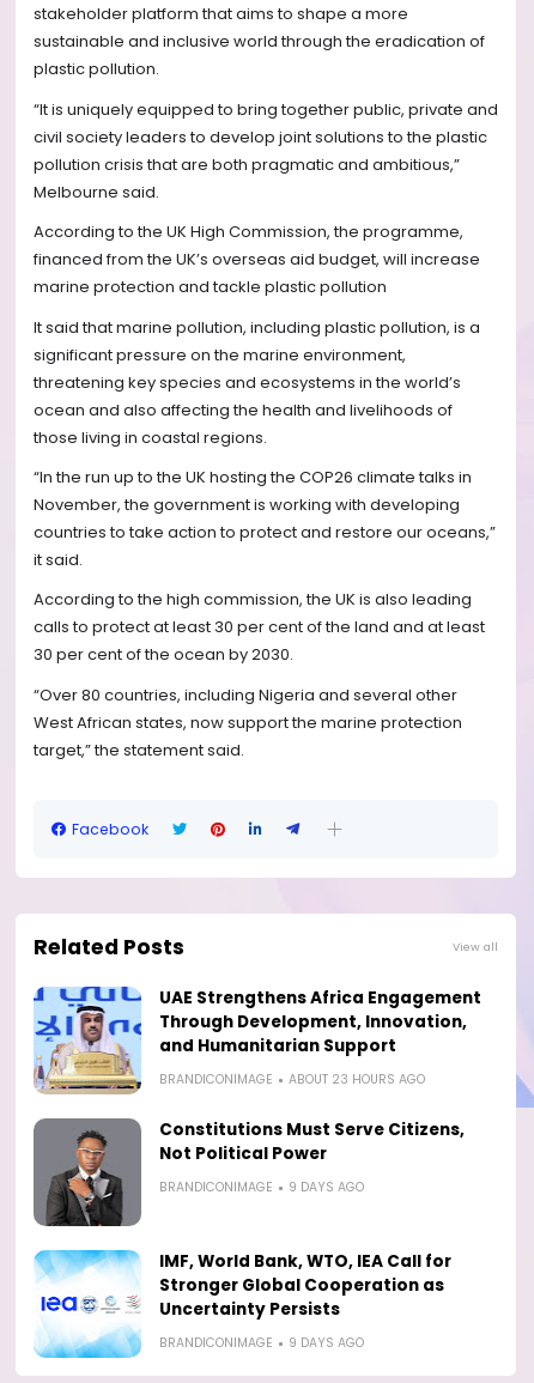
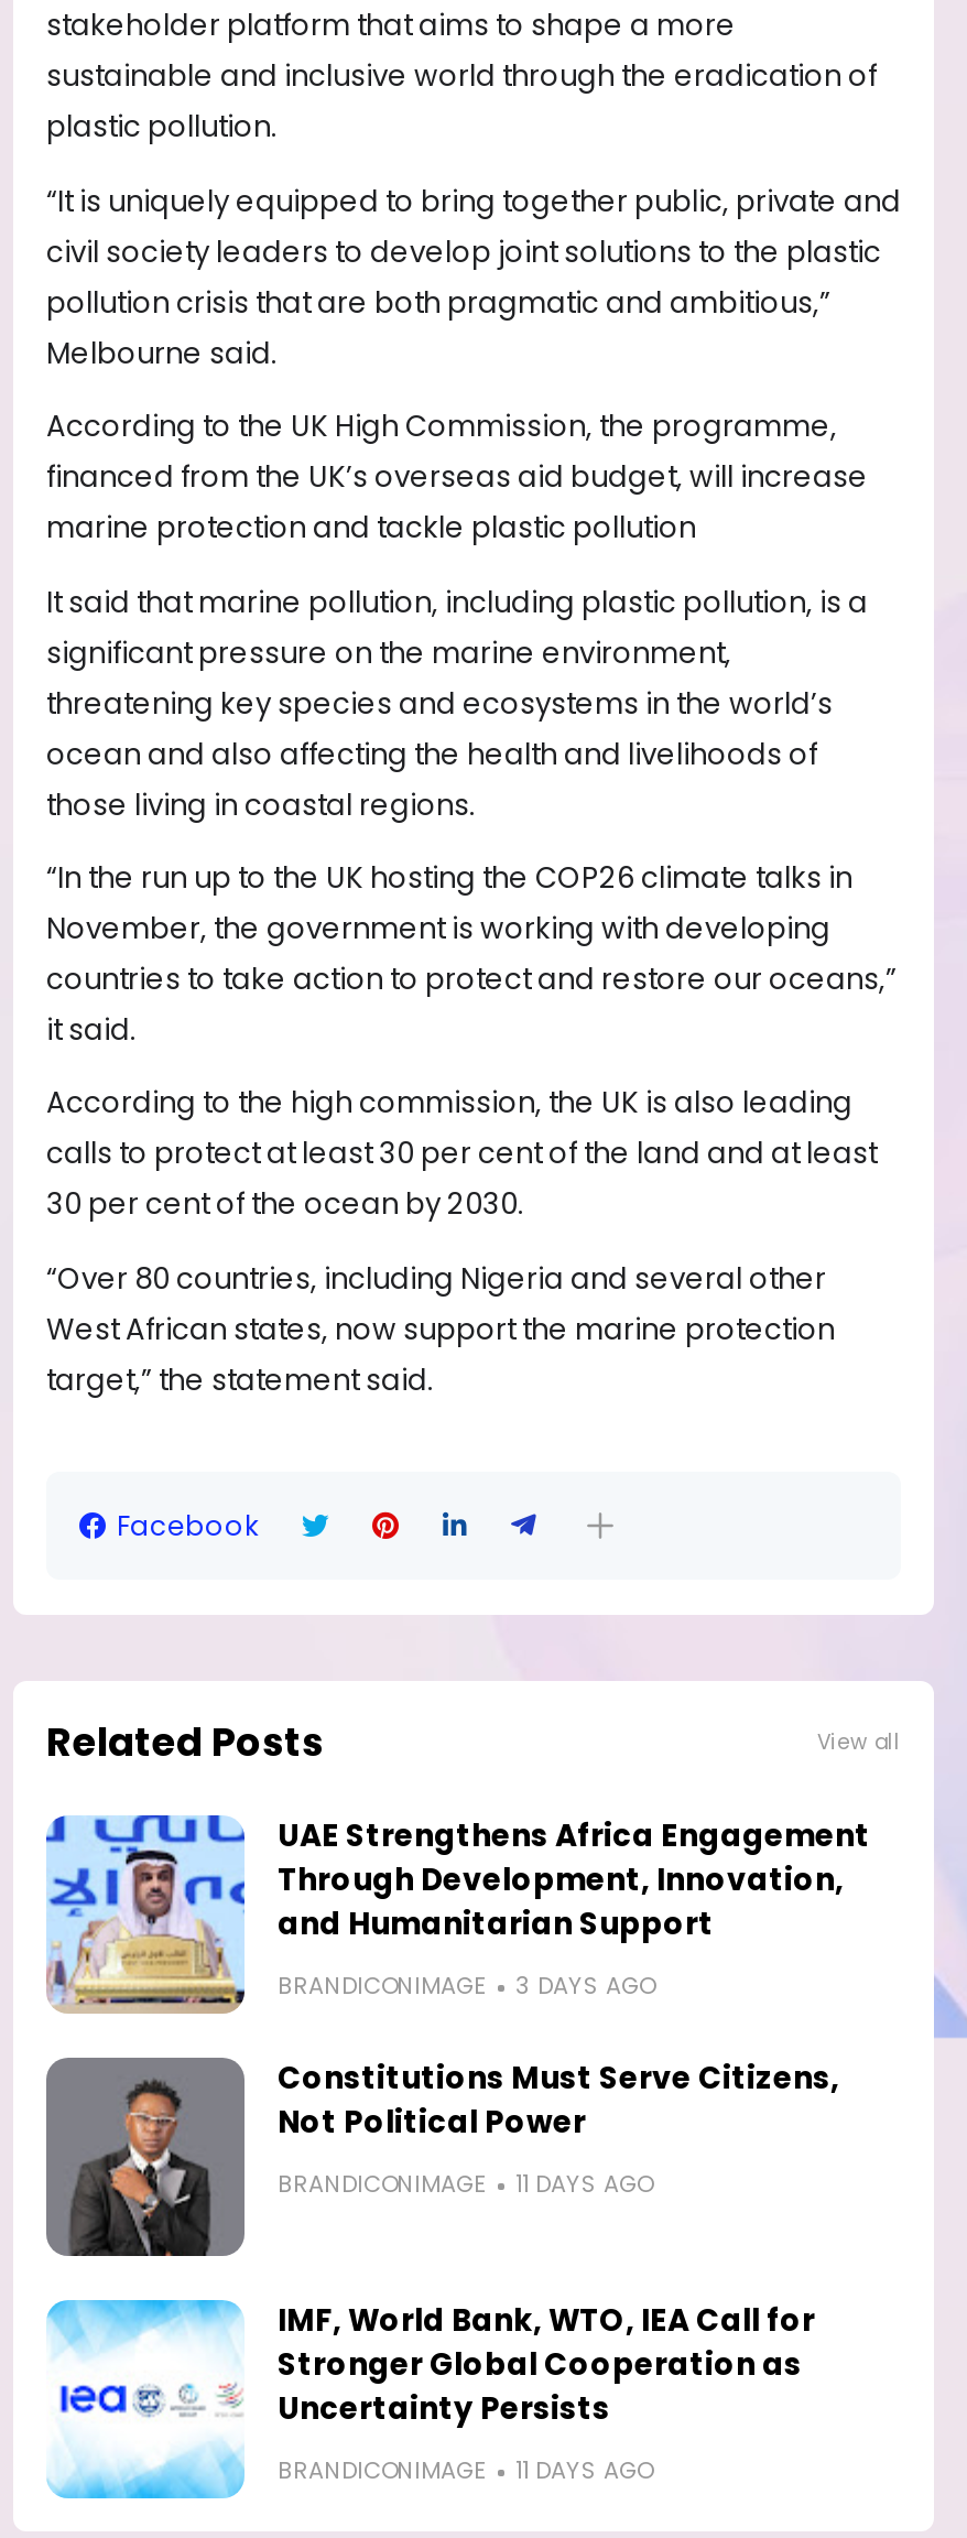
- ABOUT 23 HOURS AGO
+ 3 DAYS AGO

- BRANDICONIMAGE 9 DAYS AGO
+ BRANDICONIMAGE 11 DAYS AGO

- BRANDICONIMAGE 9 DAYS AGO
+ BRANDICONIMAGE 11 DAYS AGO
